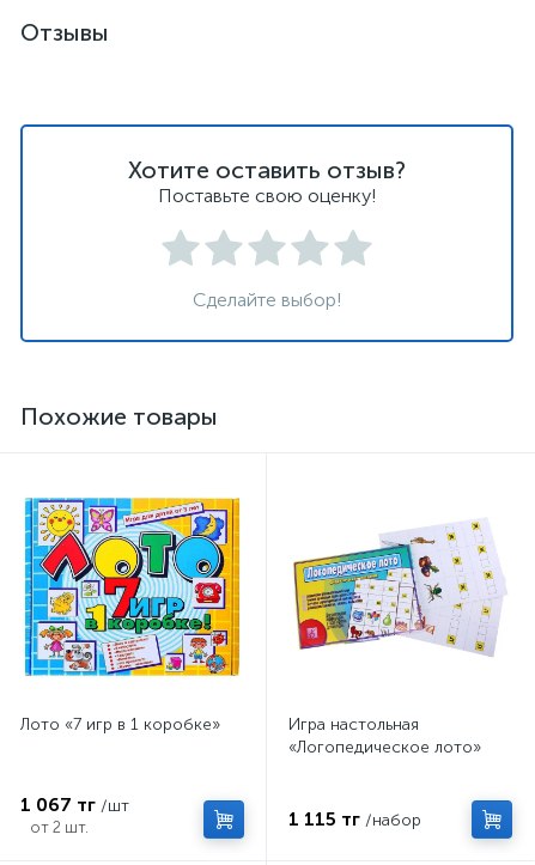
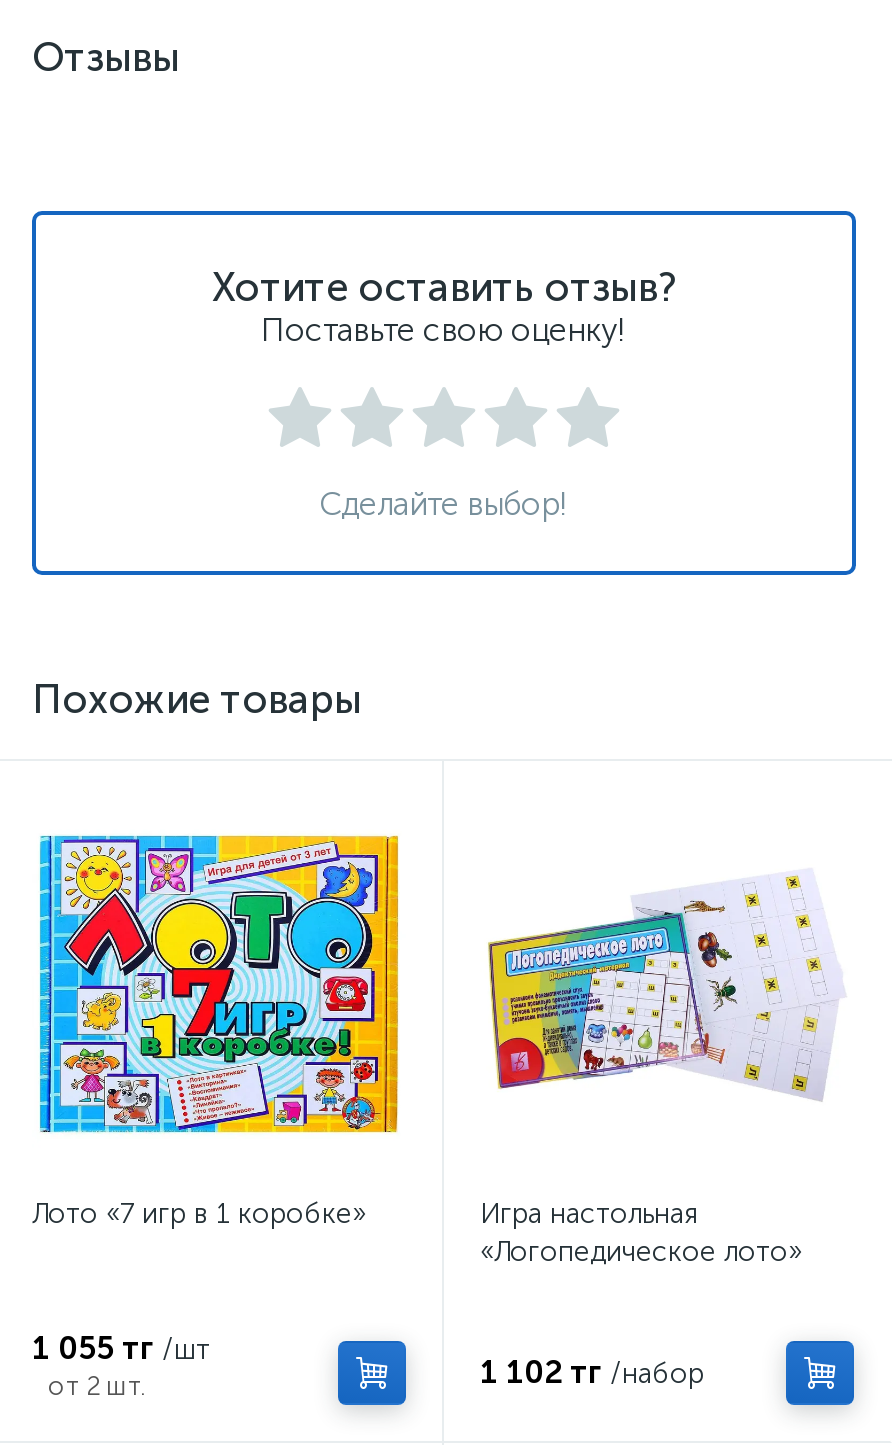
- 1 067 тг /шт
+ 1 055 тг /шт

- 1 115 тг /набор
+ 1 102 тг /набор
